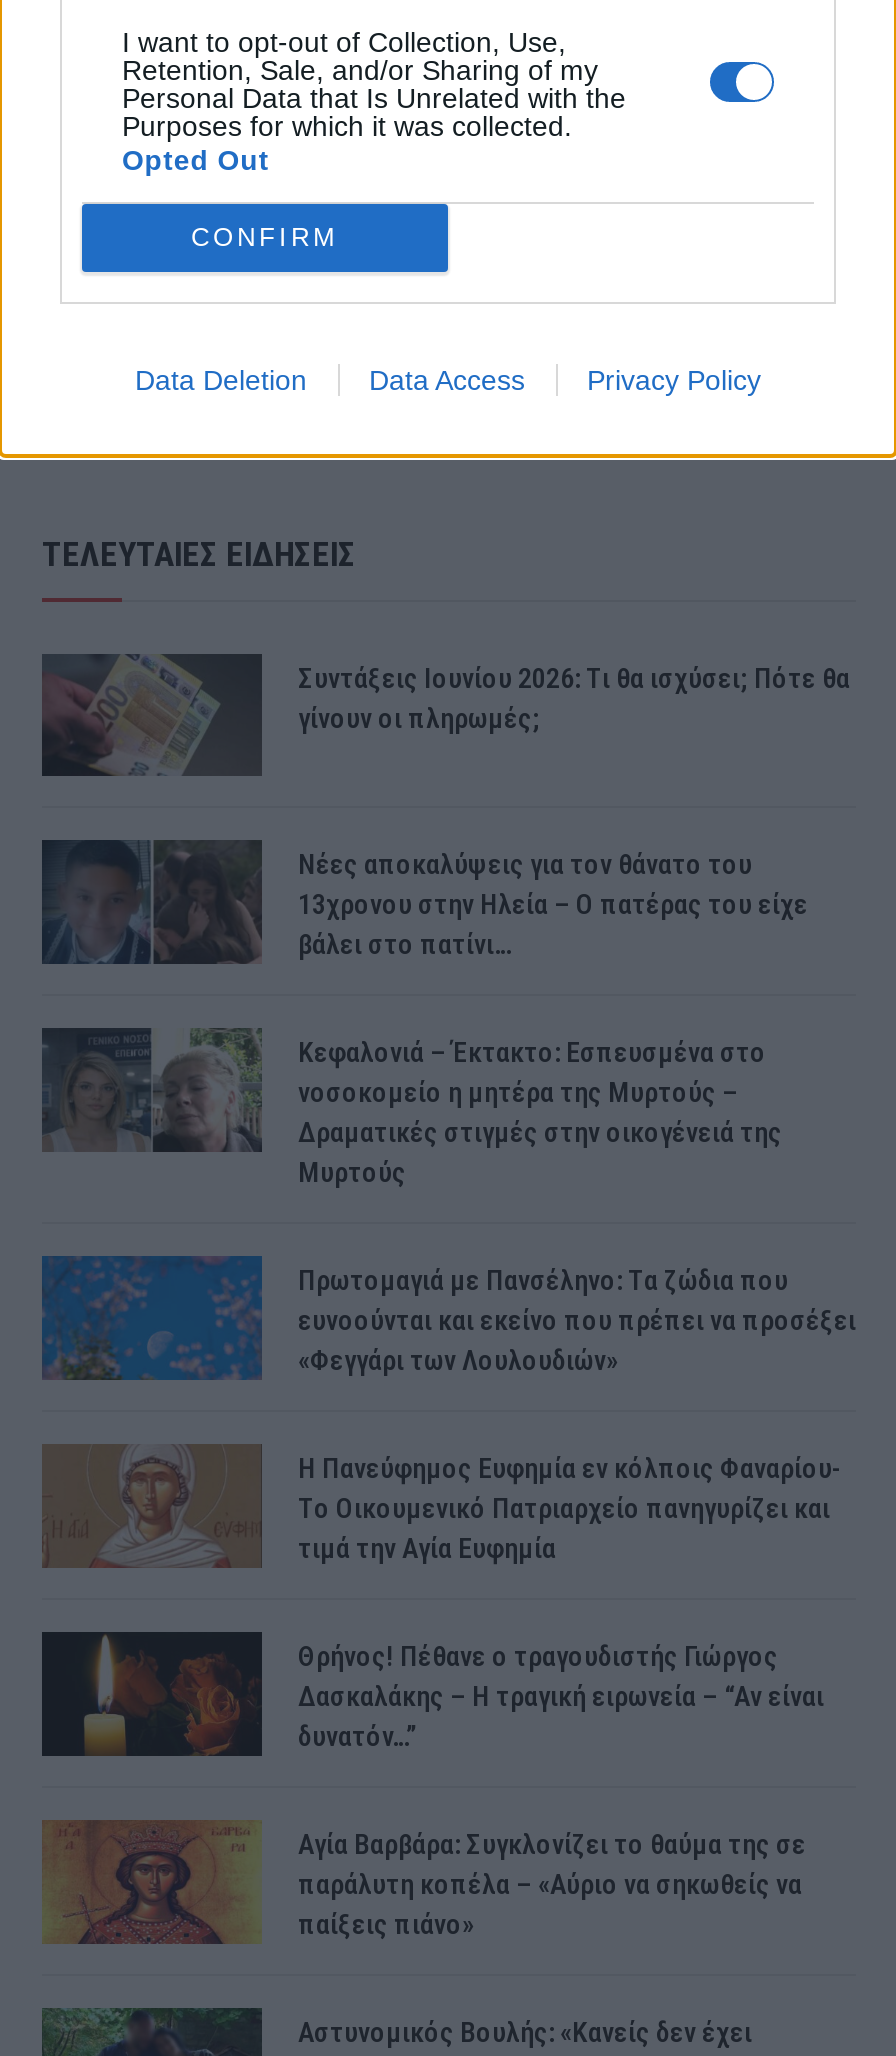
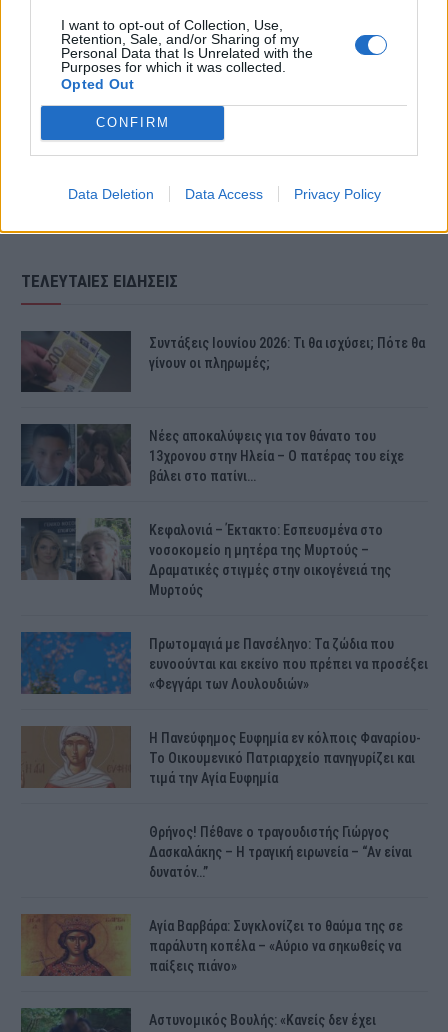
- [image]
